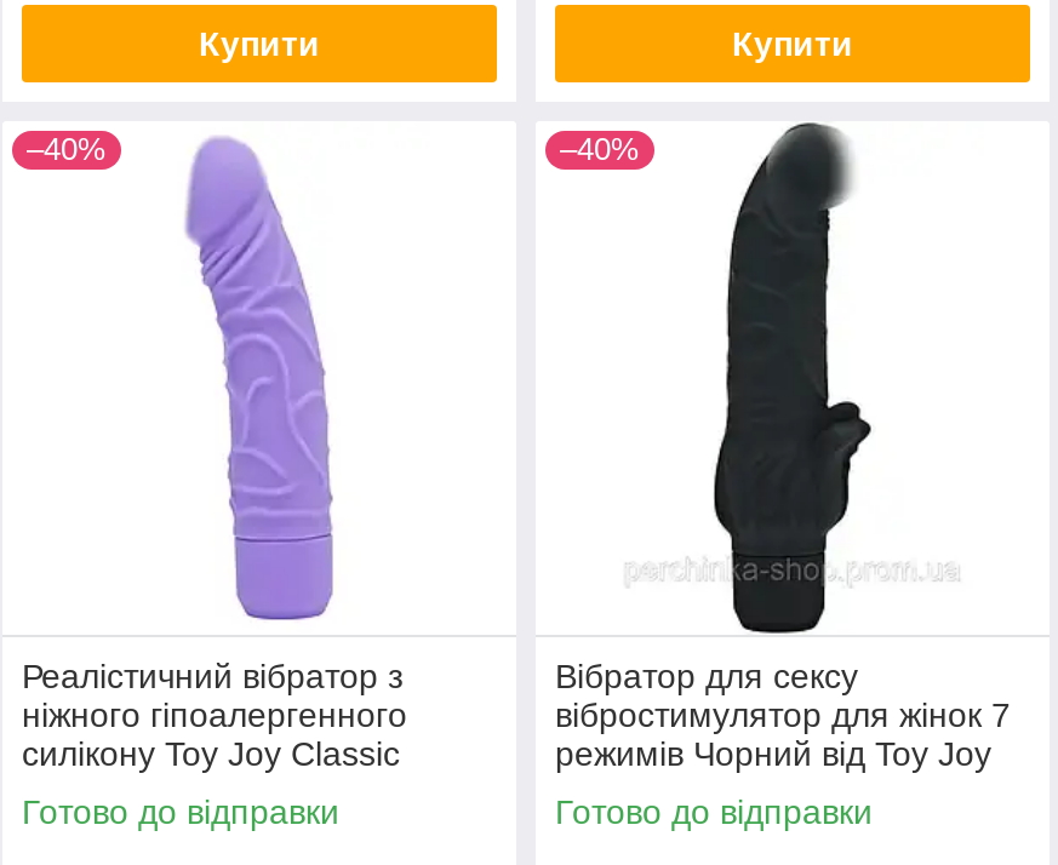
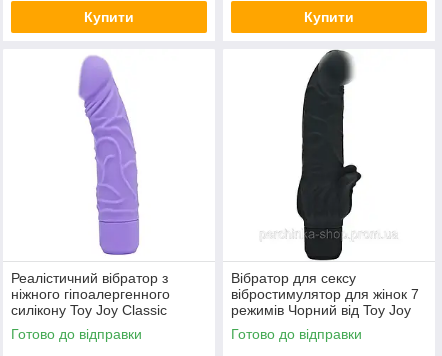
- –40%

- –40%
